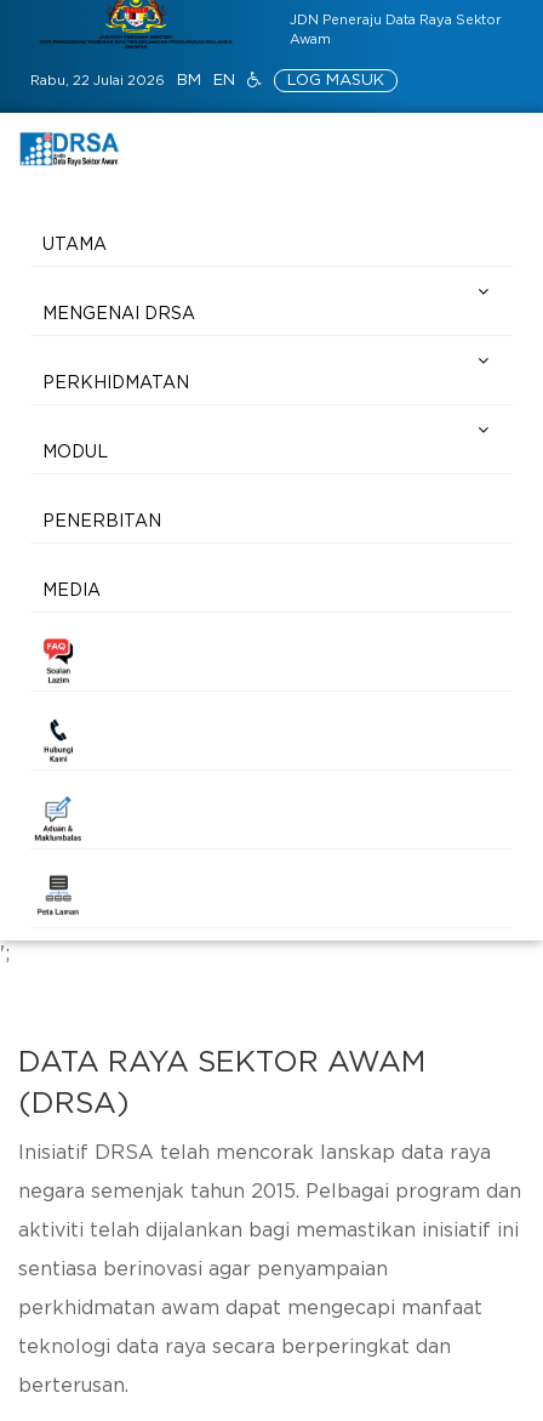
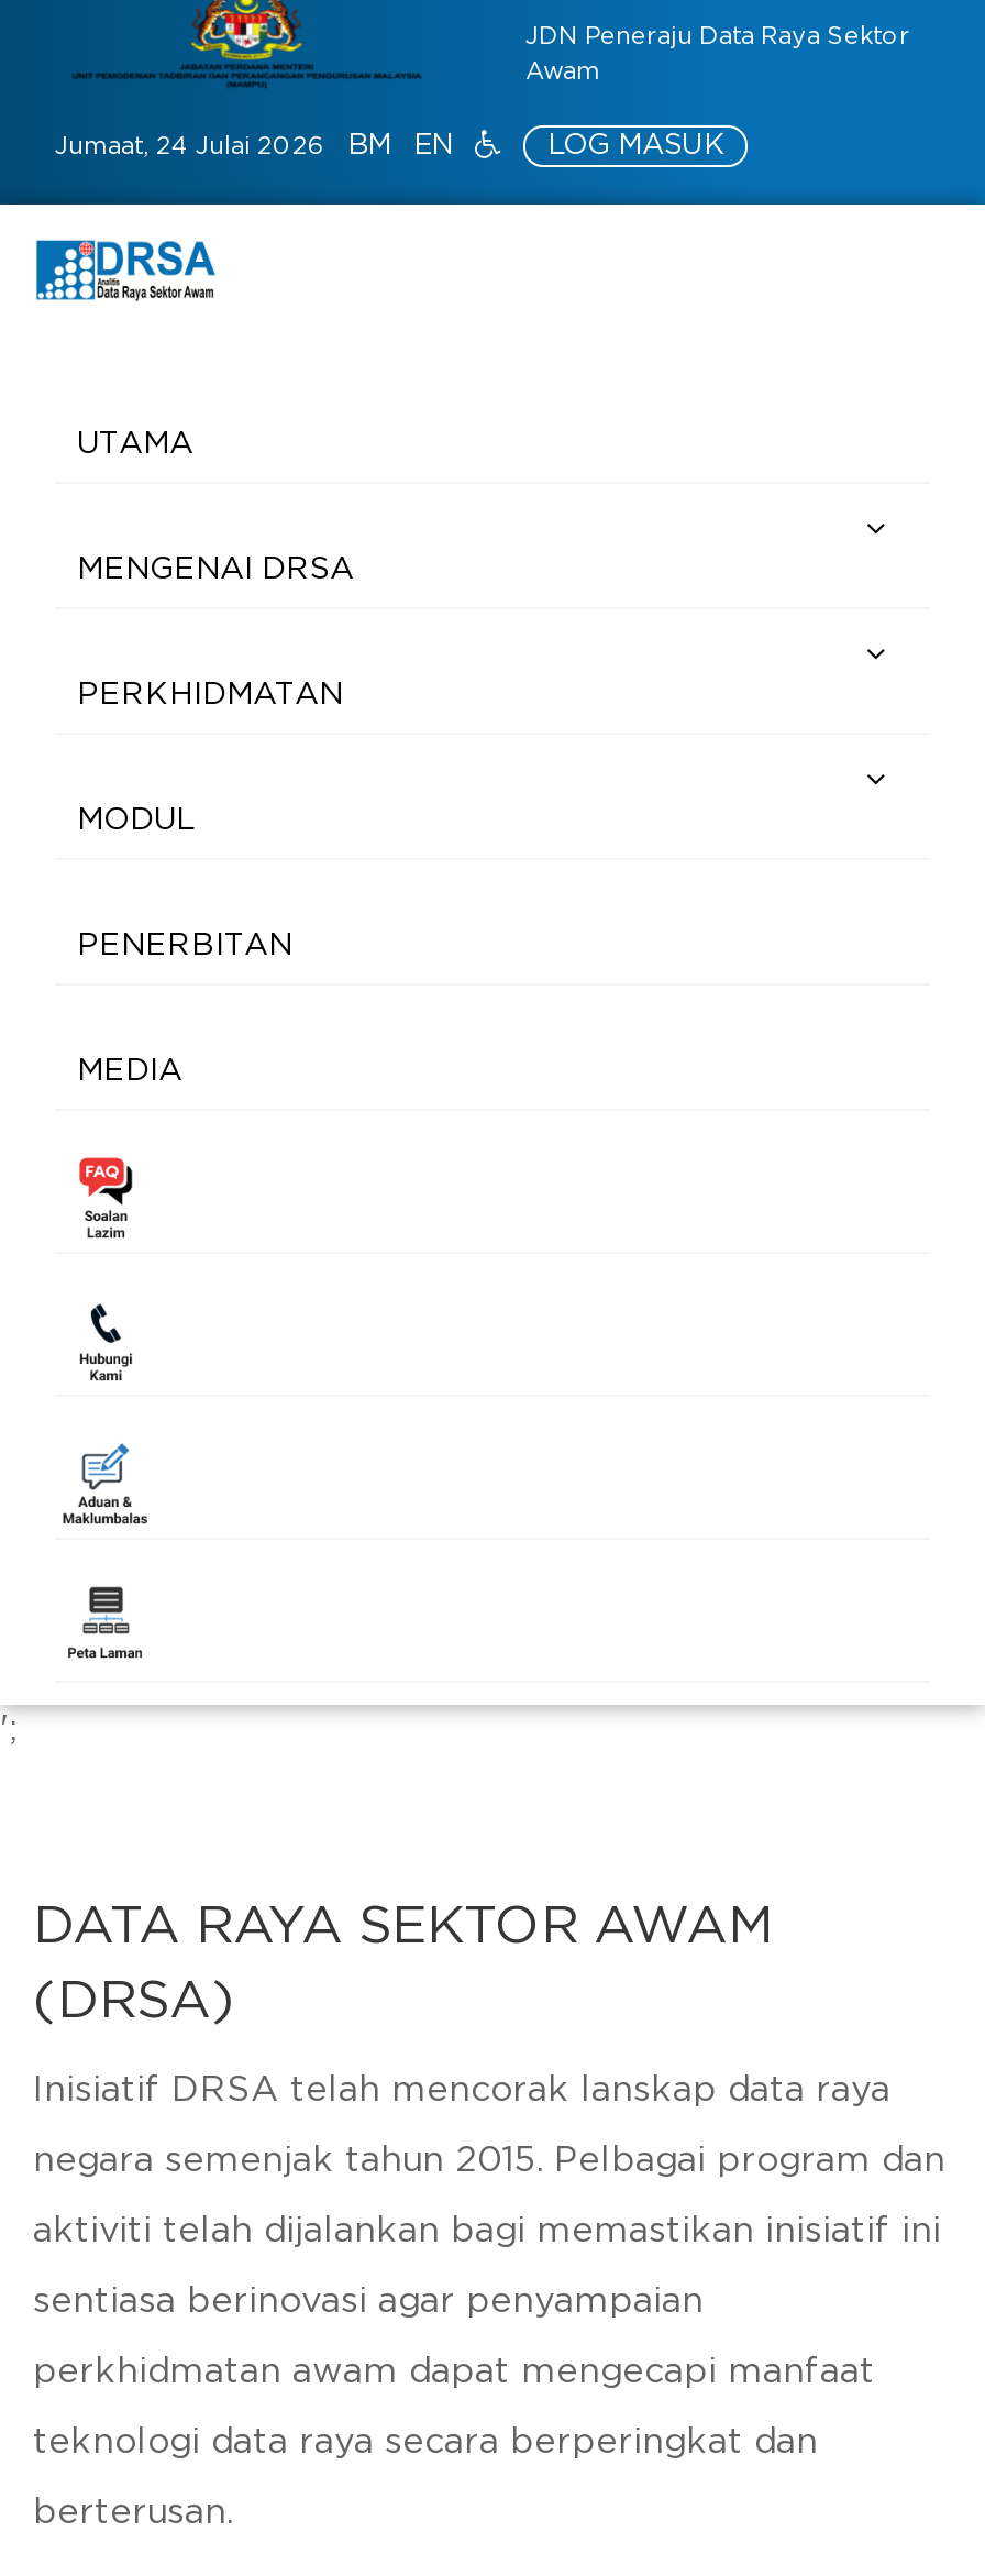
- Rabu, 22 Julai 2026 BM EN
+ Jumaat, 24 Julai 2026 BM EN
